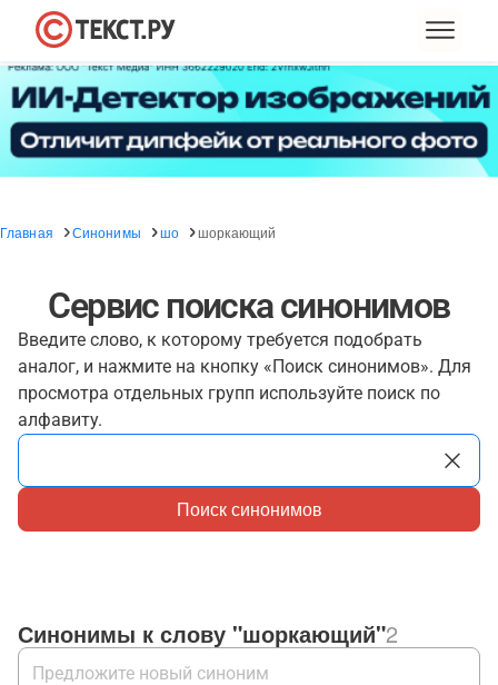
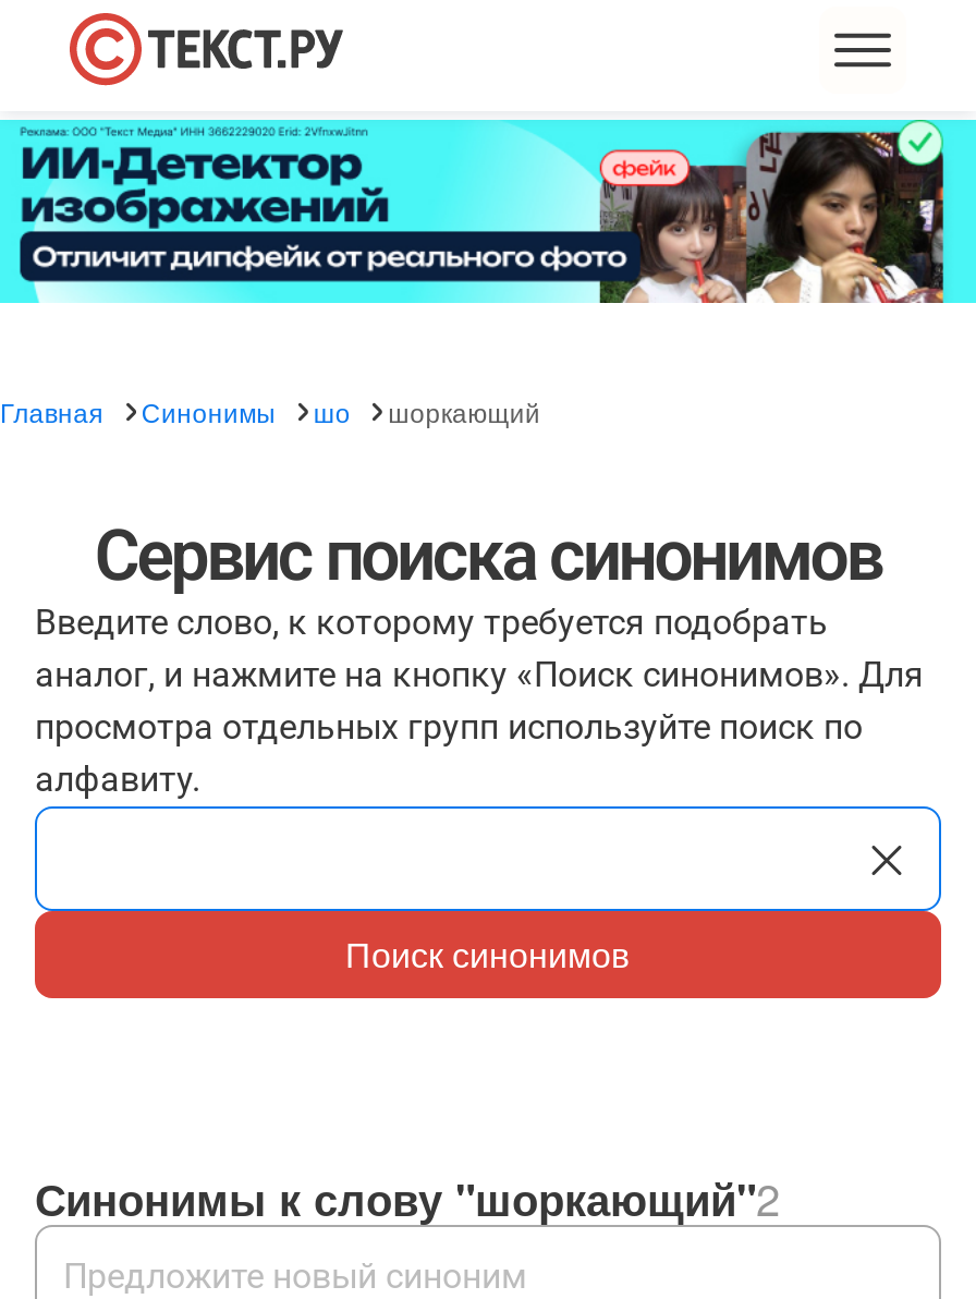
- [image]
+ [image]
